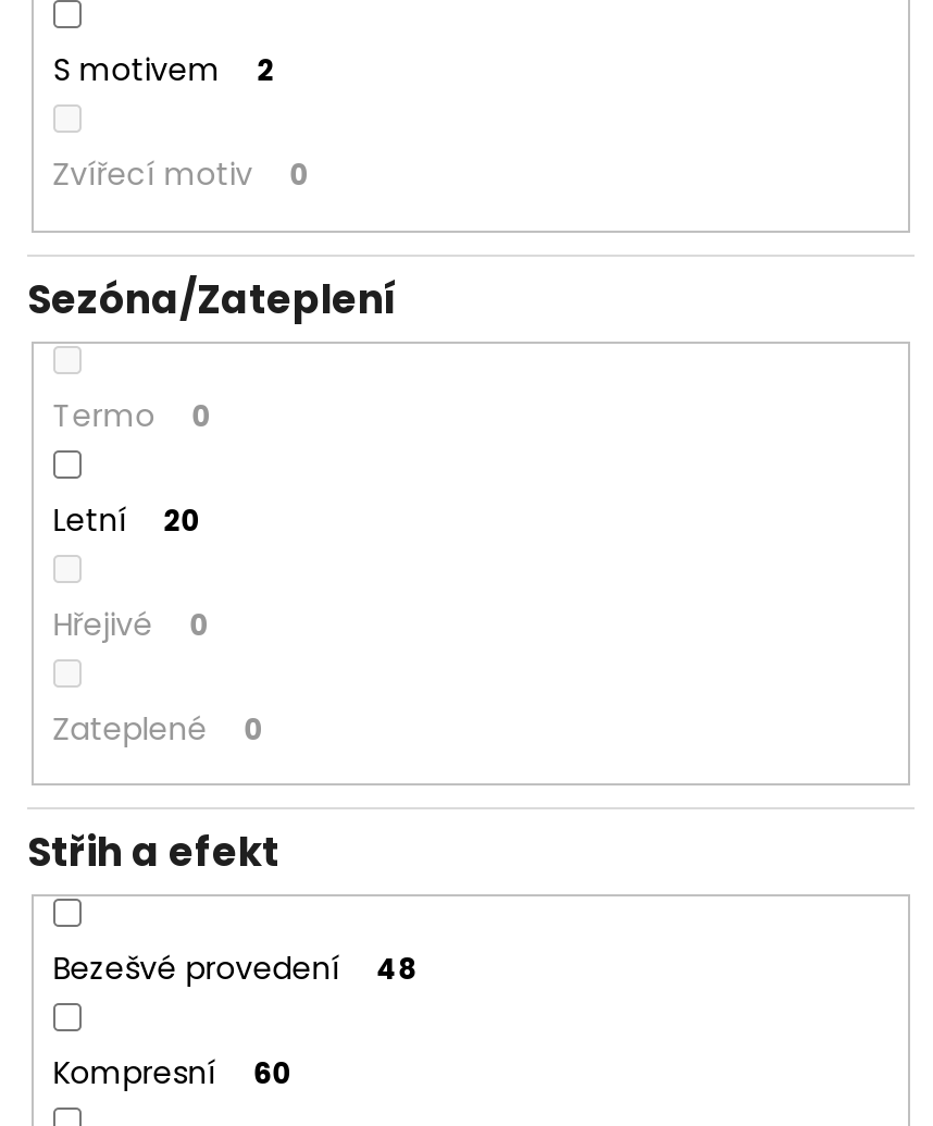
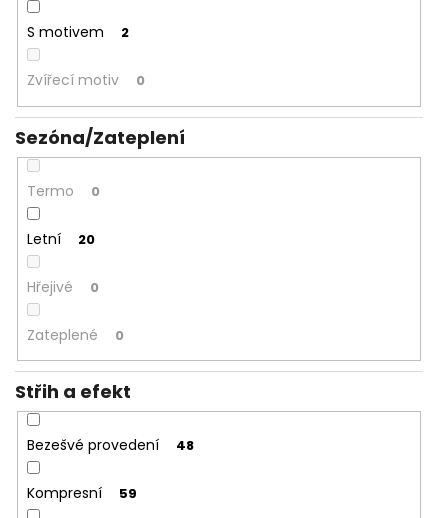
- Kompresní 60
+ Kompresní 59
